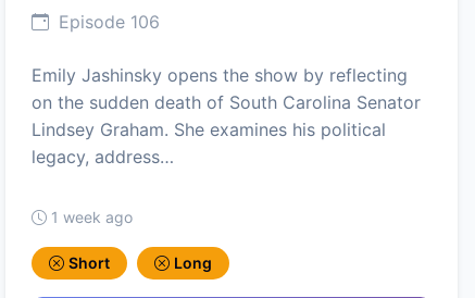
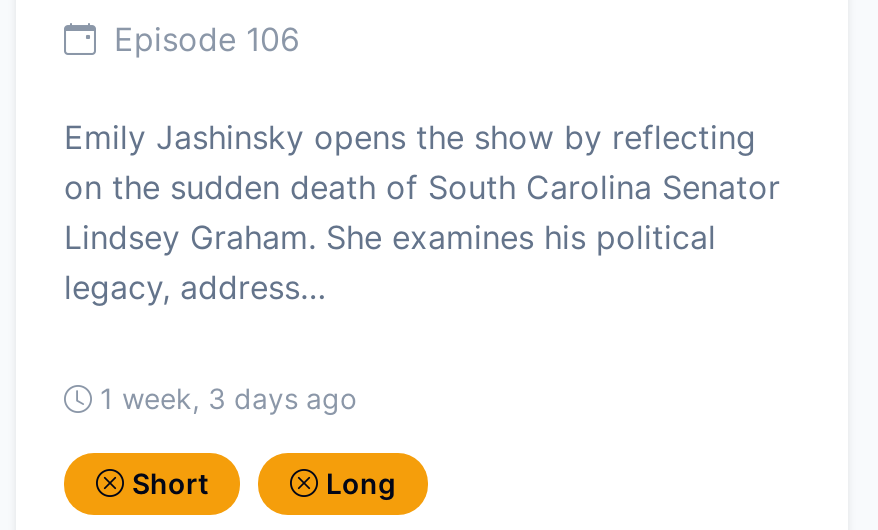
- 1 week ago
+ 1 week, 3 days ago
